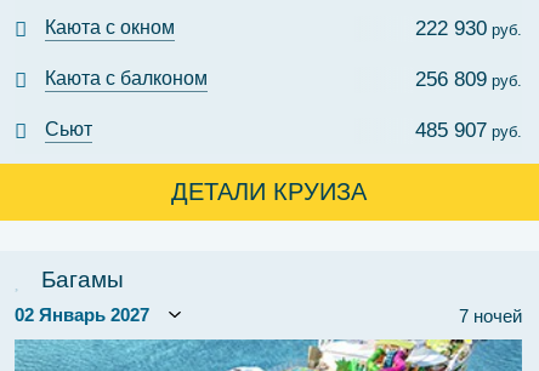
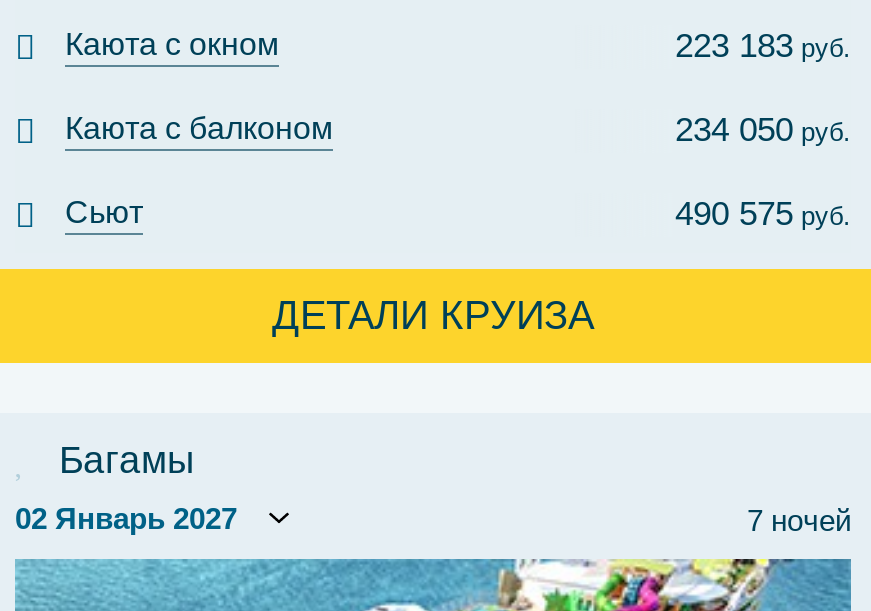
- 222 930 руб.
+ 223 183 руб.

- 256 809 руб.
+ 234 050 руб.

- 485 907 руб.
+ 490 575 руб.
